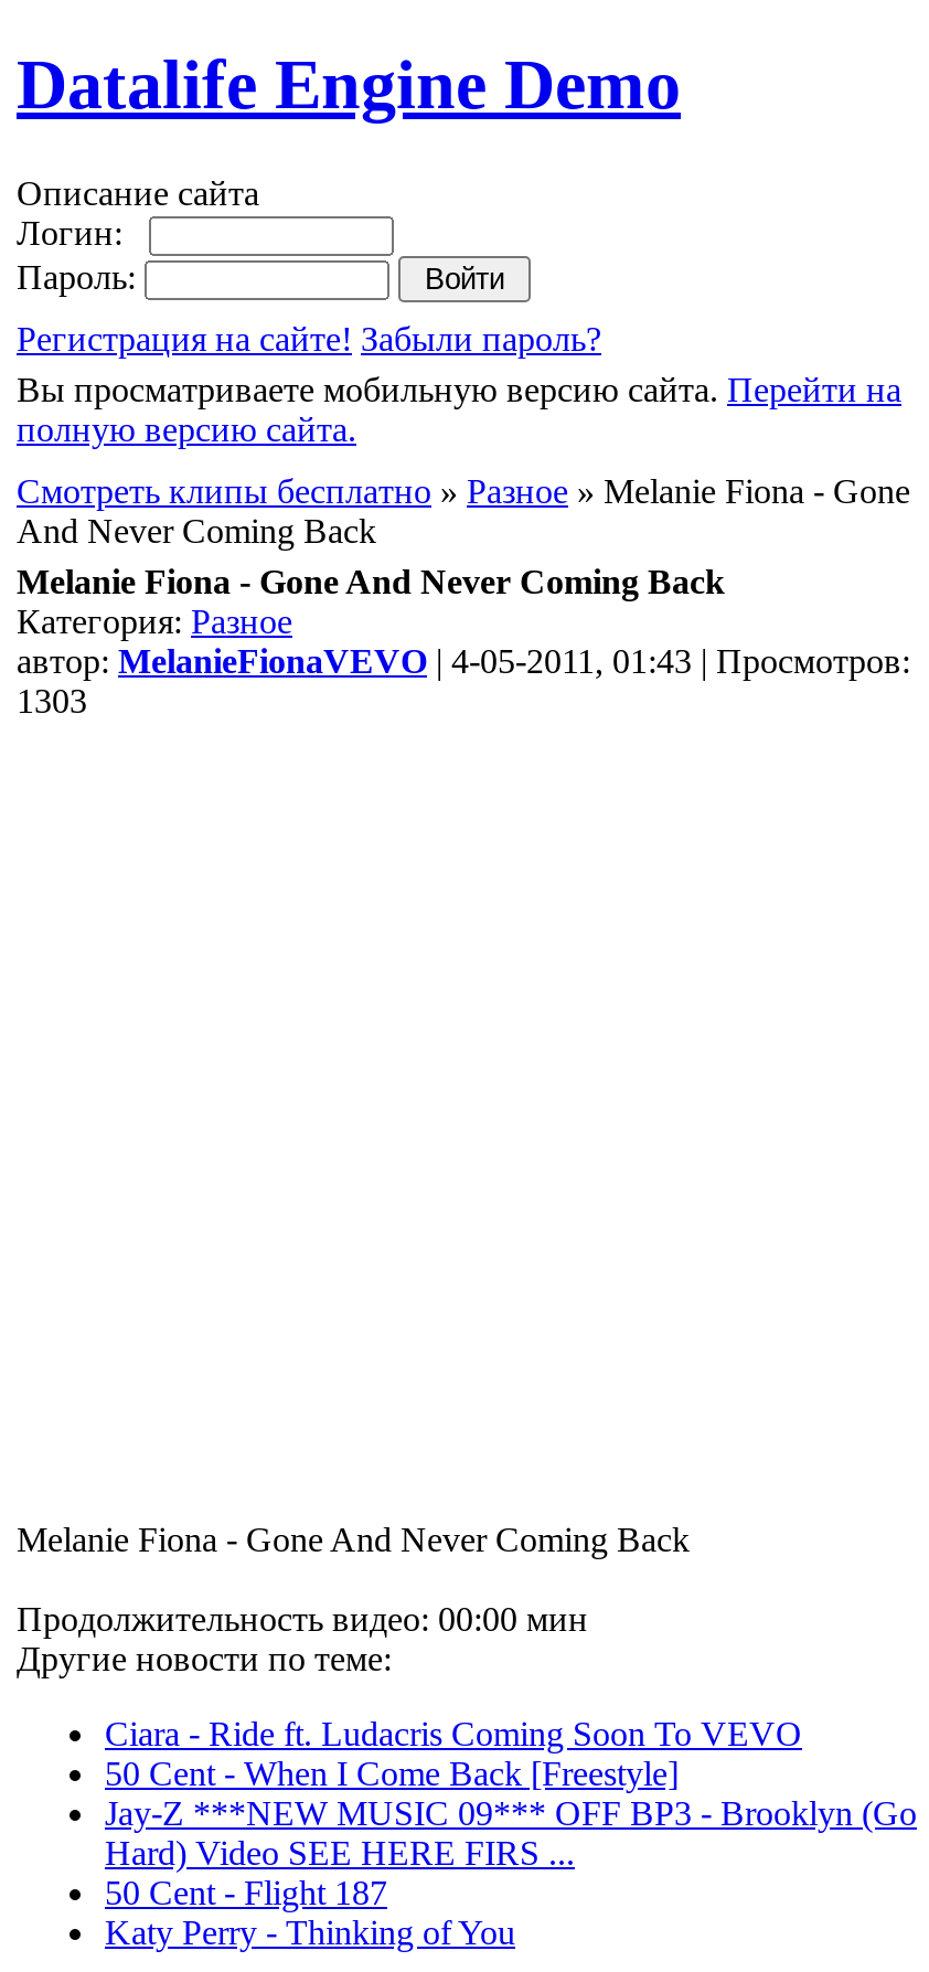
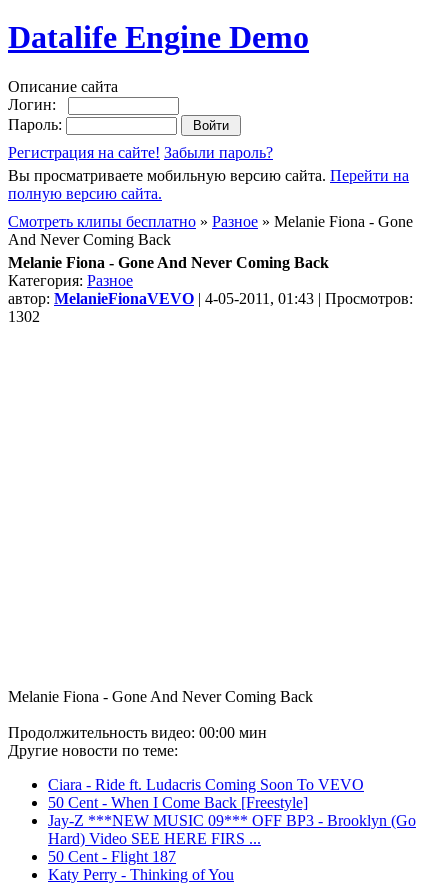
- 1303
+ 1302
